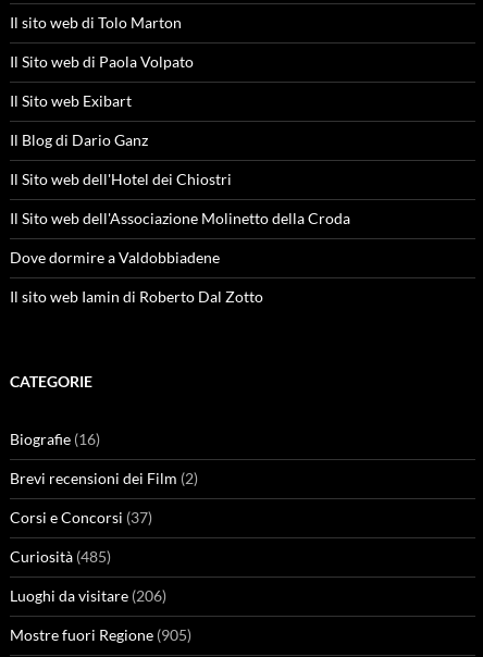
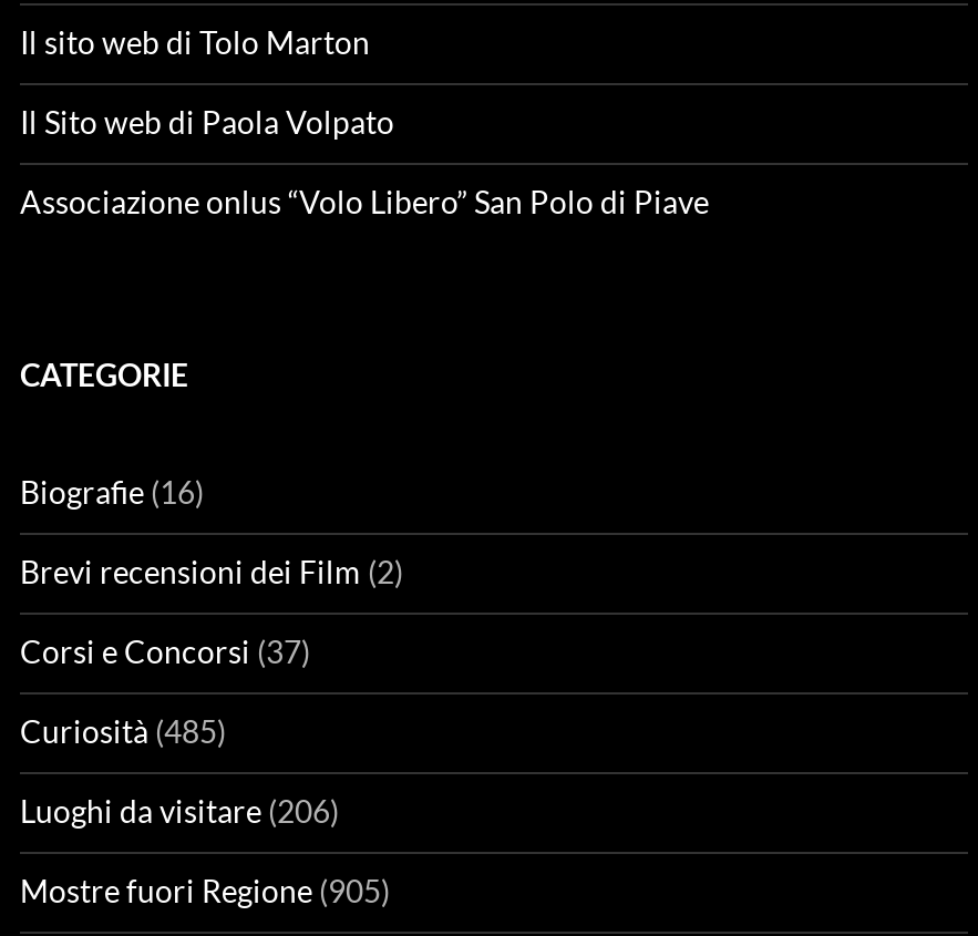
- Il Sito web Exibart
- Il Blog di Dario Ganz
- Il Sito web dell'Hotel dei Chiostri
- Il Sito web dell'Associazione Molinetto della Croda
- Dove dormire a Valdobbiadene
- Il sito web Iamin di Roberto Dal Zotto
+ Associazione onlus “Volo Libero” San Polo di Piave
